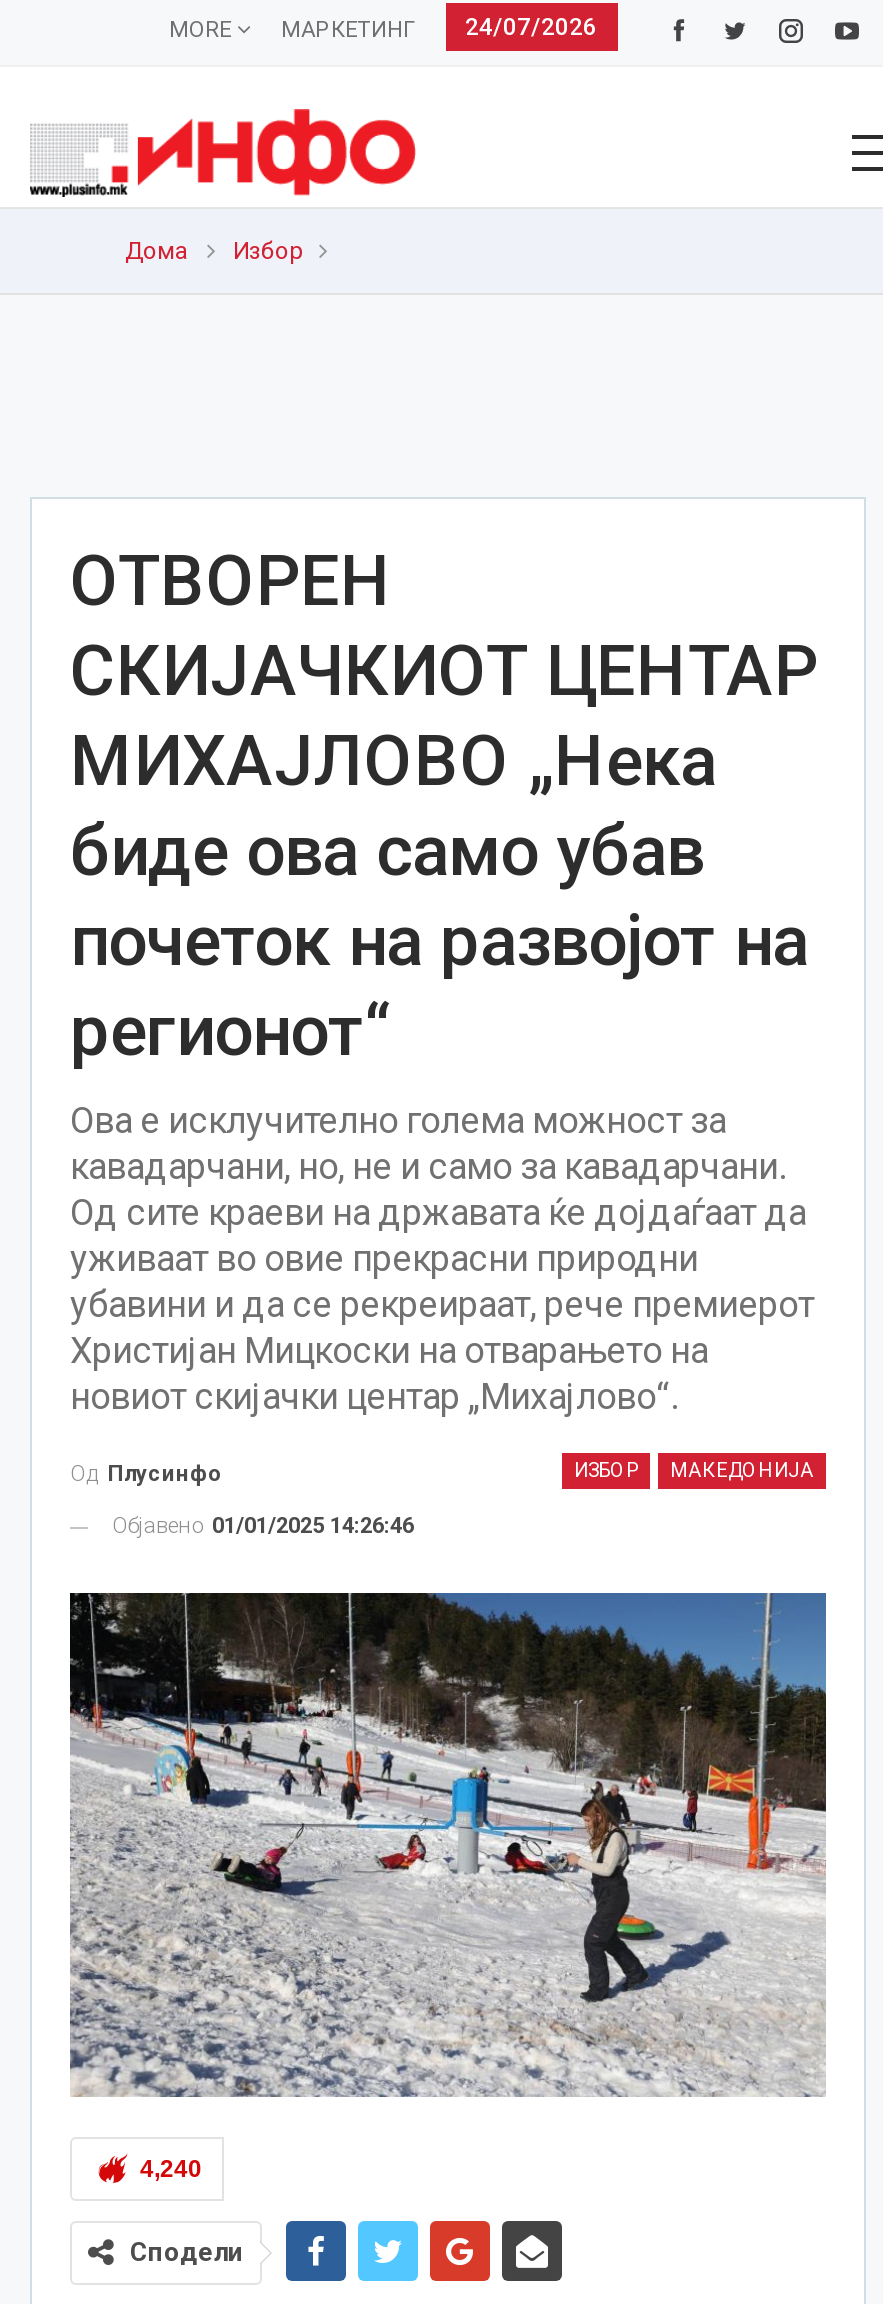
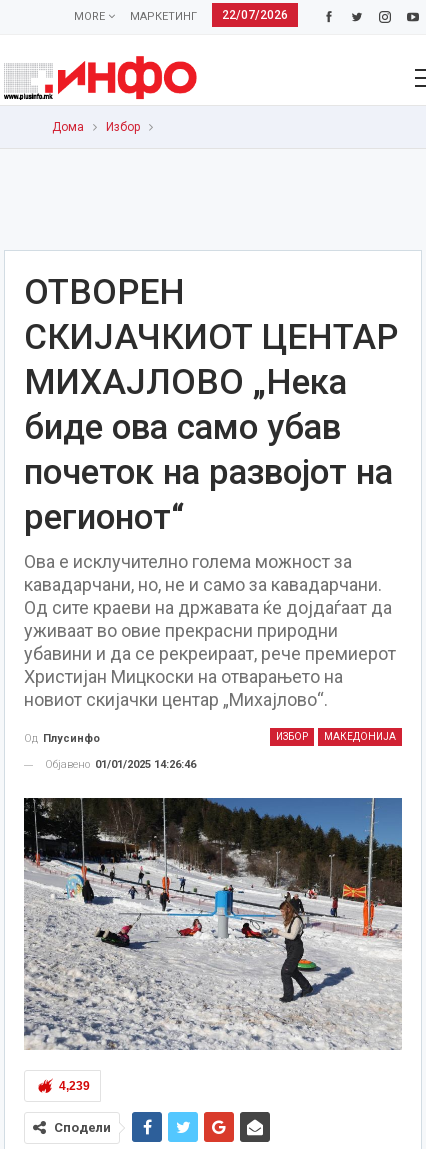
- MORE МАРКЕТИНГ 24/07/2026
+ MORE МАРКЕТИНГ 22/07/2026

- 4,240
+ 4,239
